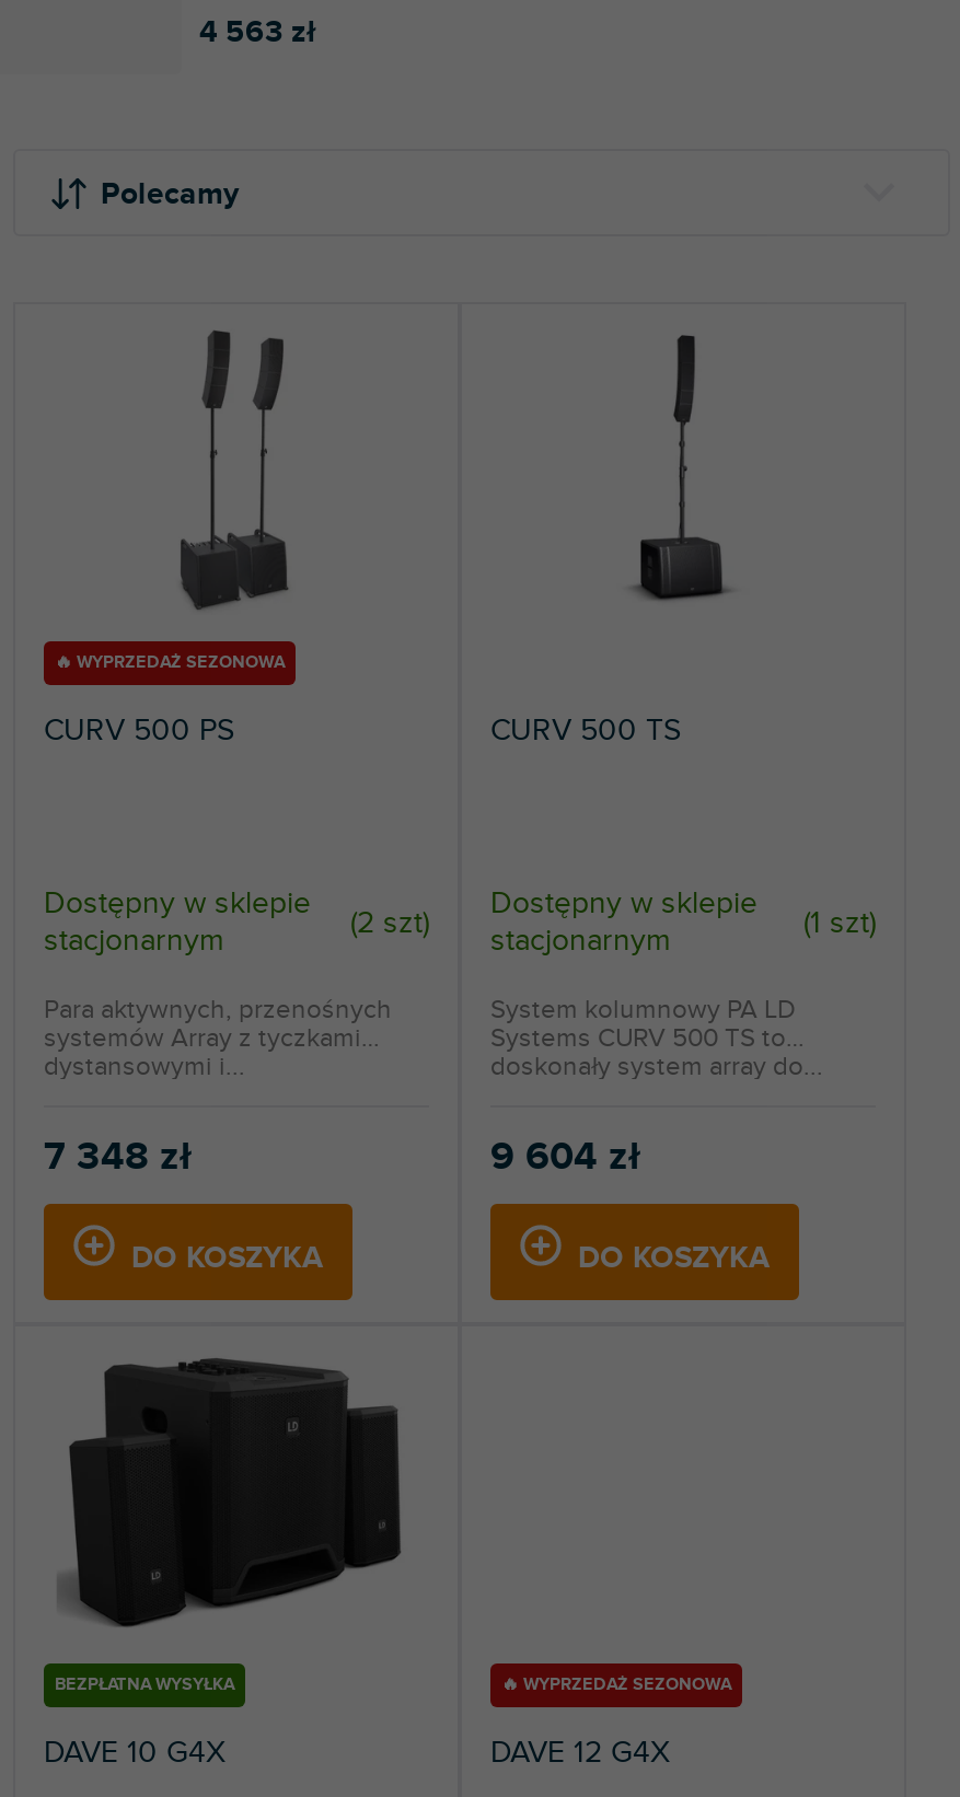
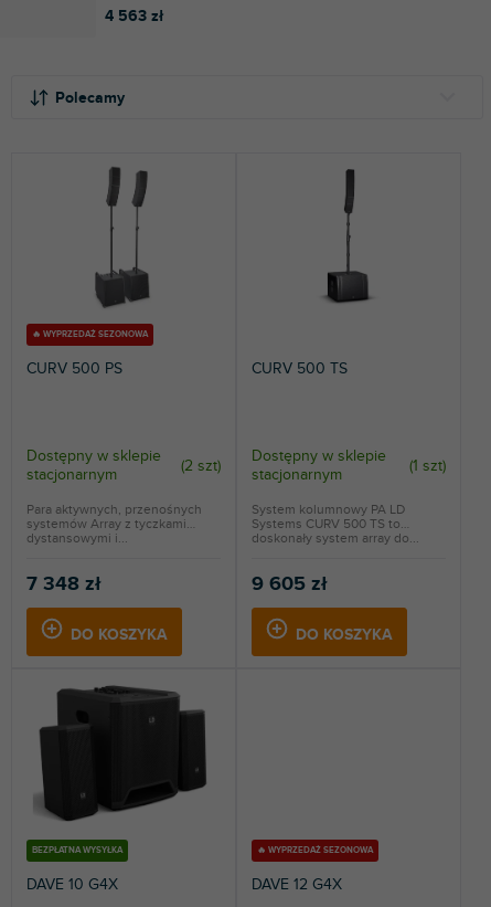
- 9 604 zł
+ 9 605 zł
